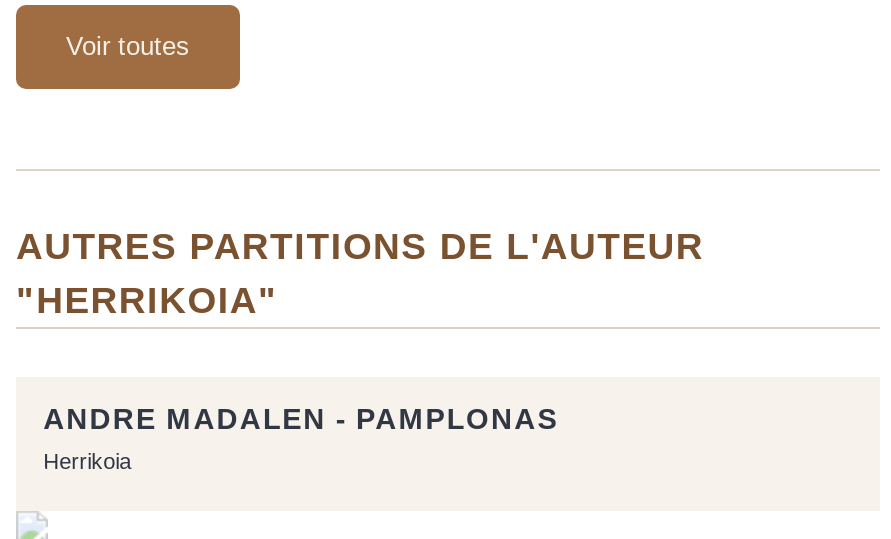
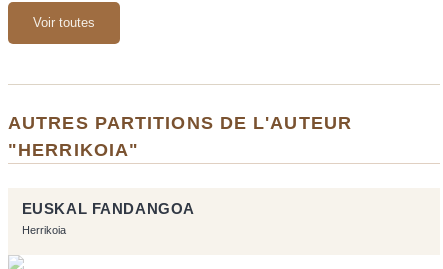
- ANDRE MADALEN - PAMPLONAS
+ EUSKAL FANDANGOA
